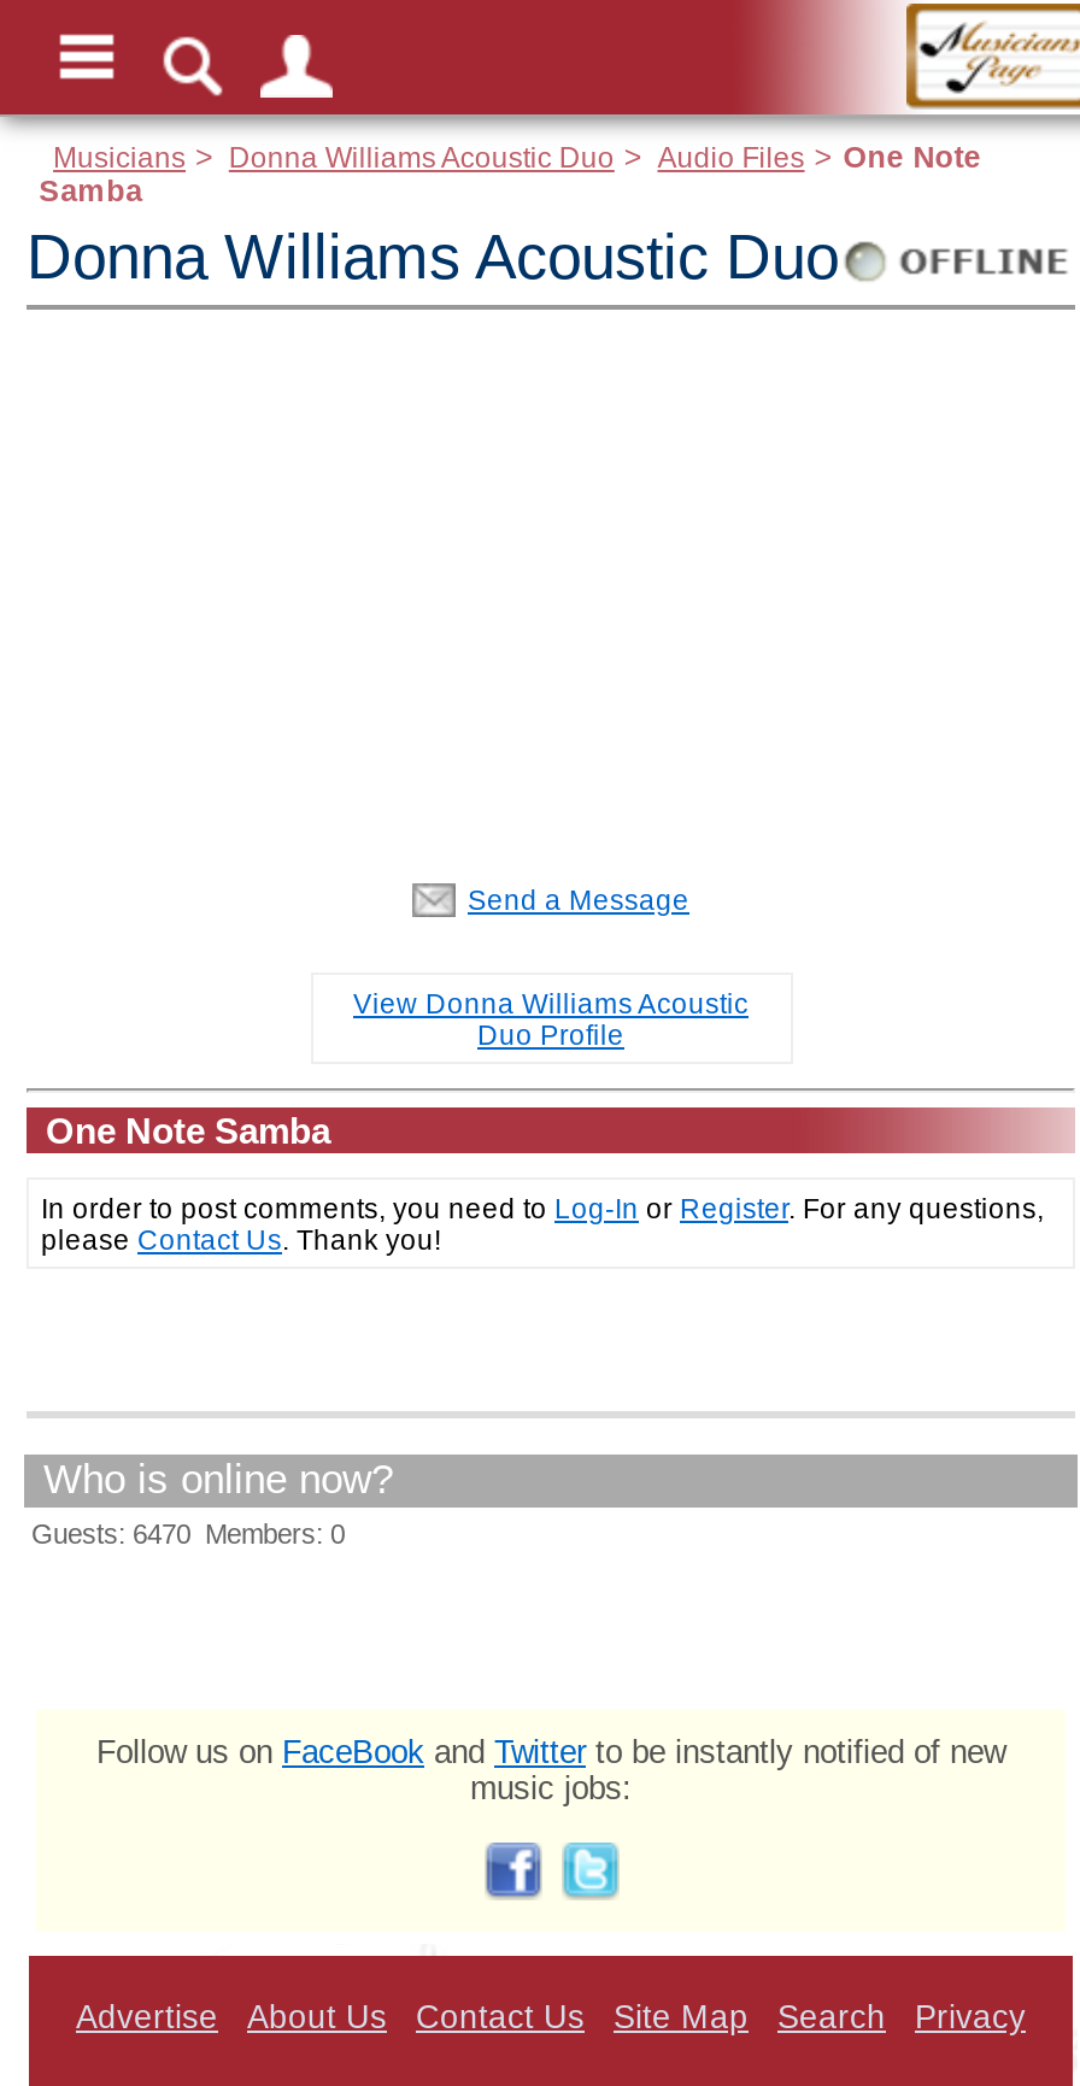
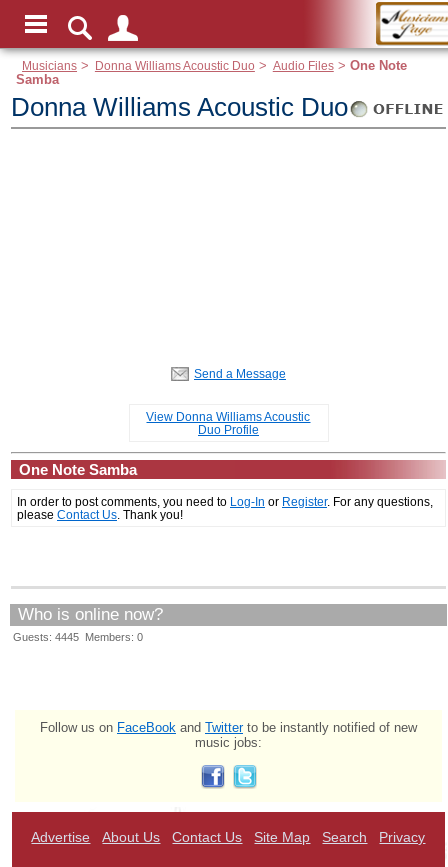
- Guests: 6470 Members: 0
+ Guests: 4445 Members: 0
